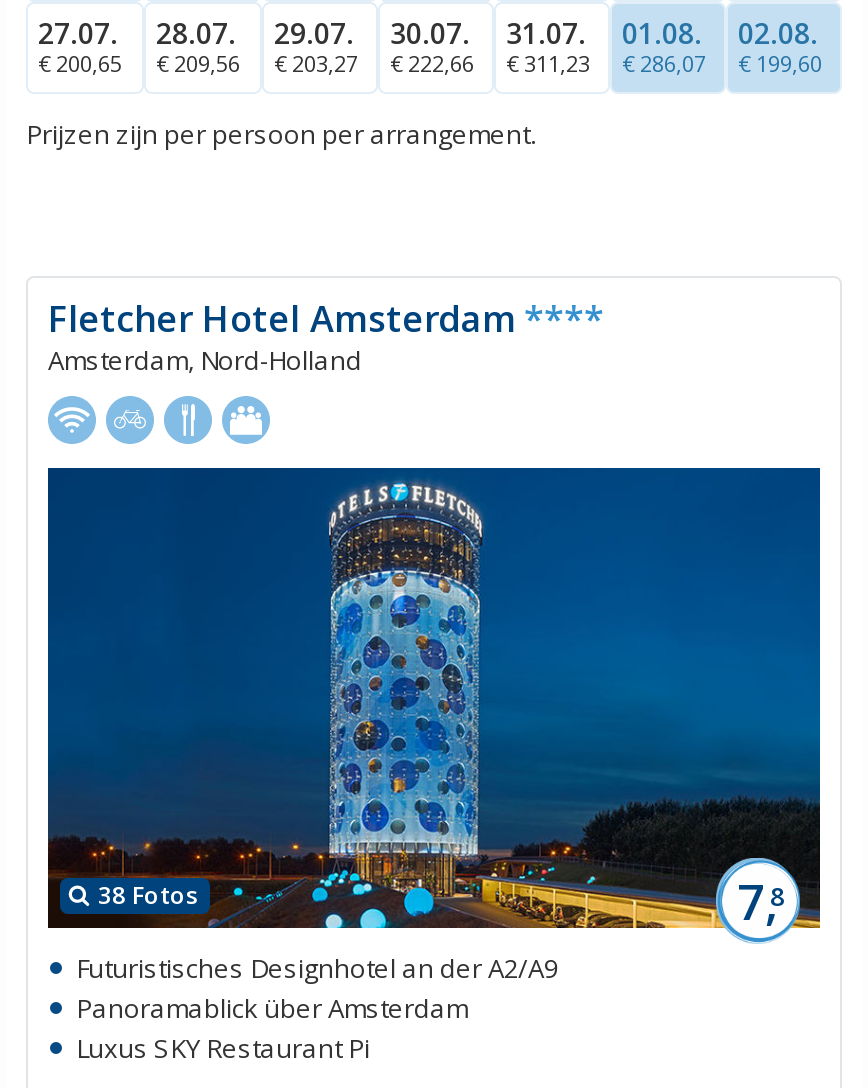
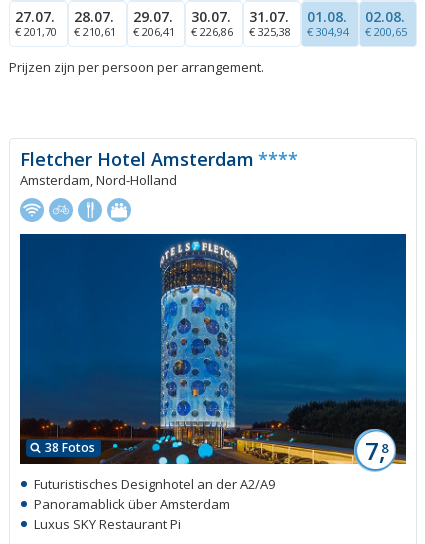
- € 200,65
+ € 201,70

- € 209,56
+ € 210,61

- € 203,27
+ € 206,41

- € 222,66
+ € 226,86

- € 311,23
+ € 325,38

- € 286,07
+ € 304,94

- € 199,60
+ € 200,65
